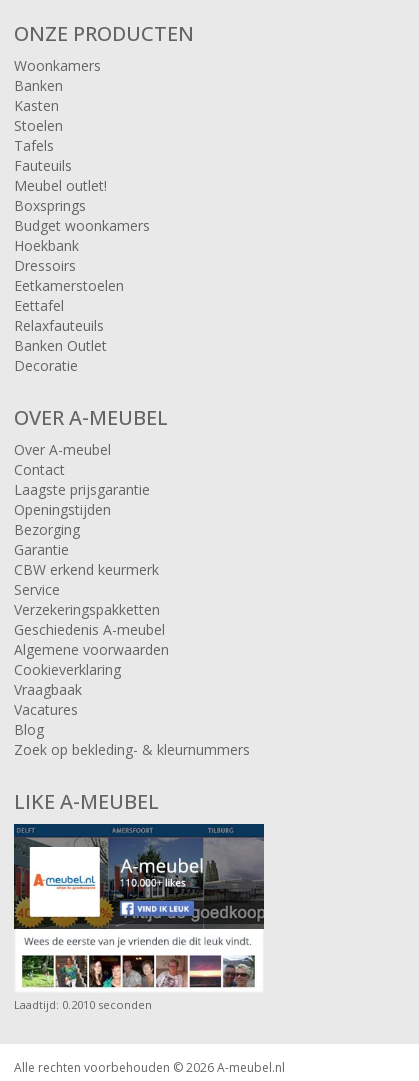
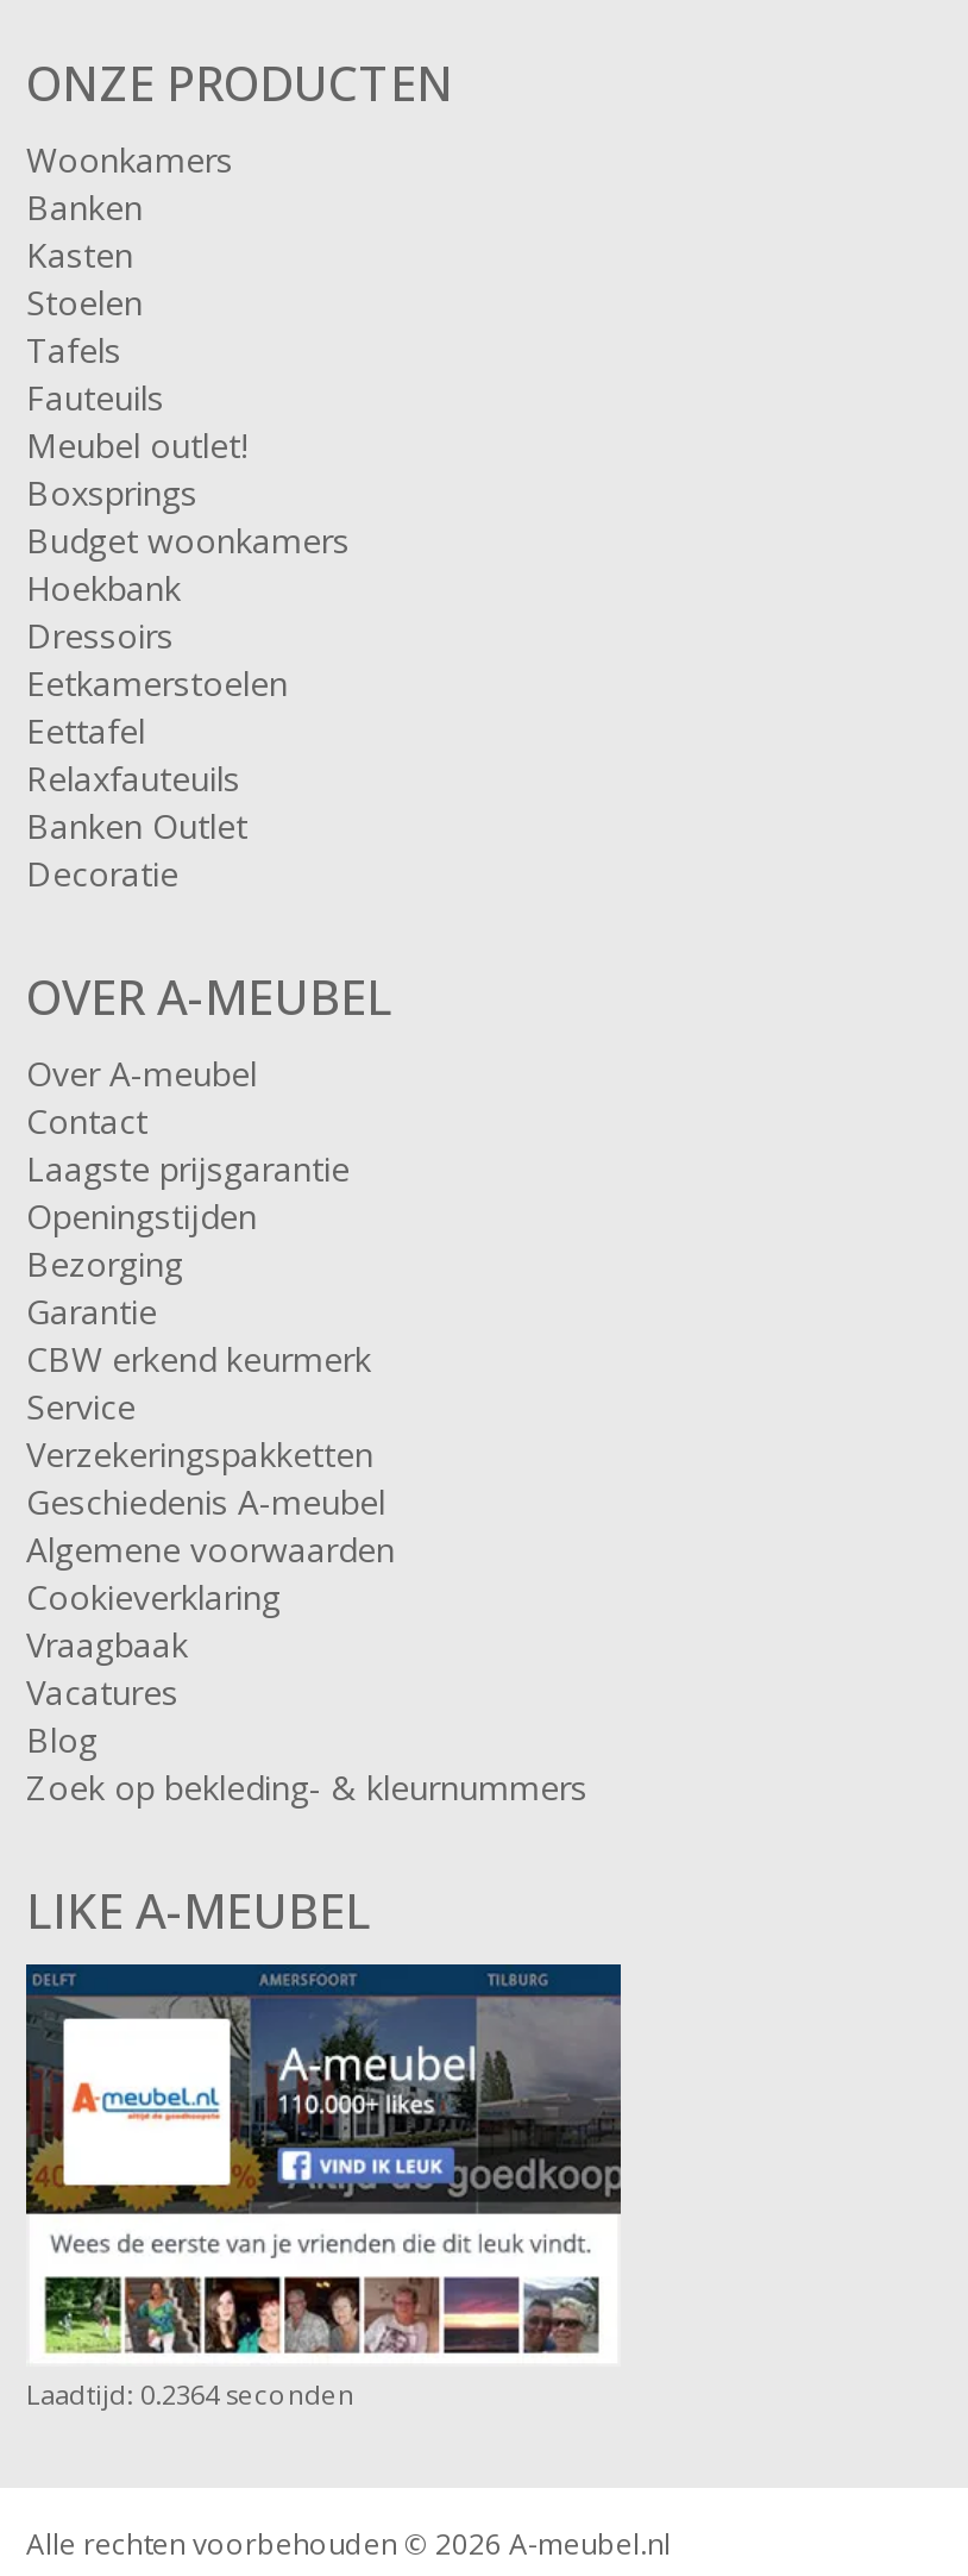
- Laadtijd: 0.2010 seconden
+ Laadtijd: 0.2364 seconden
